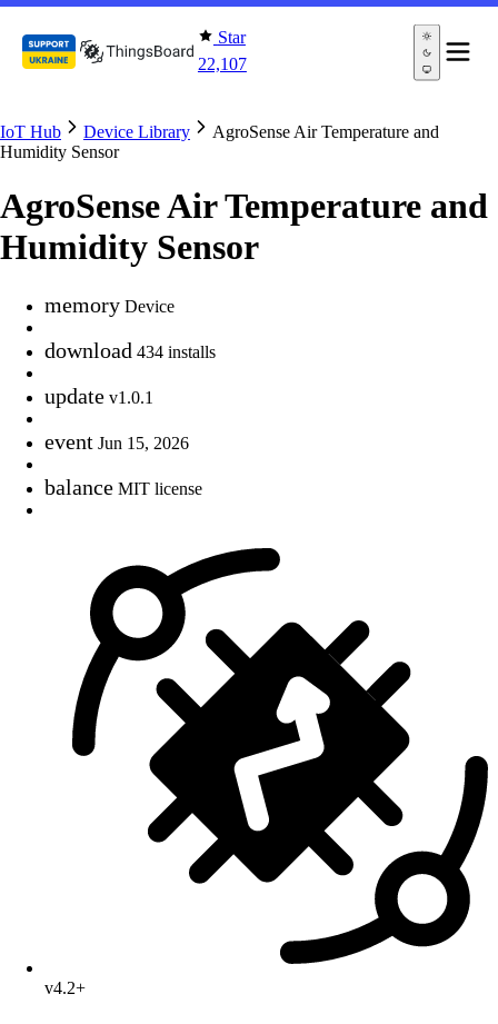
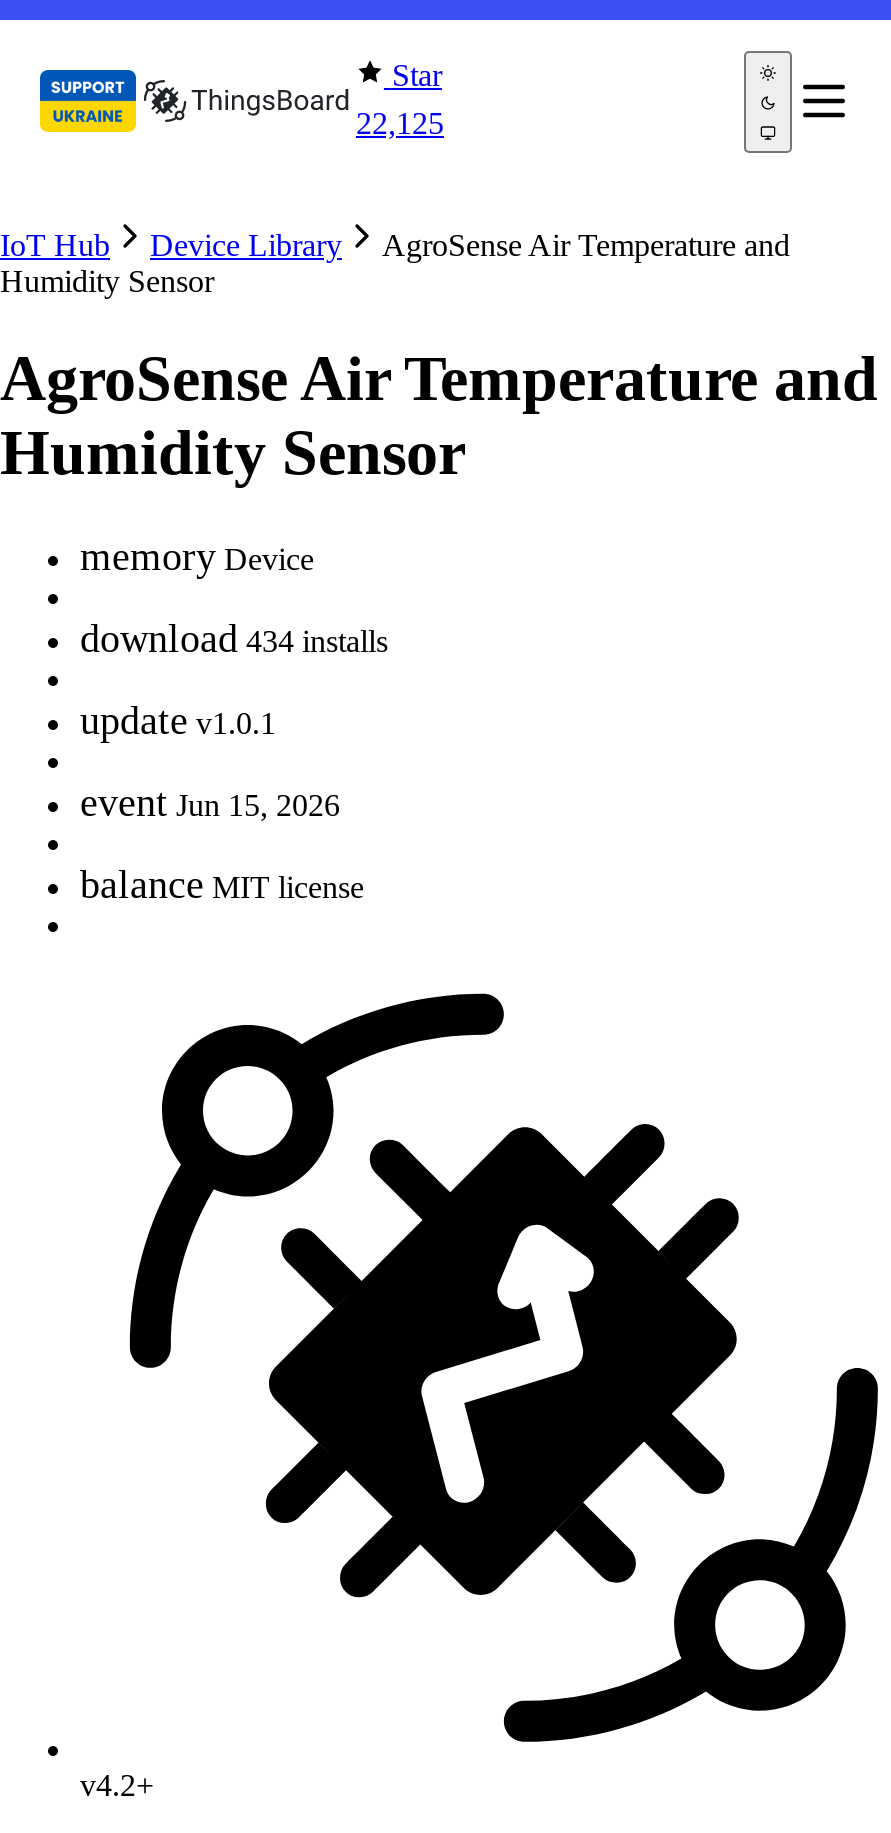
- 22,107
+ 22,125
